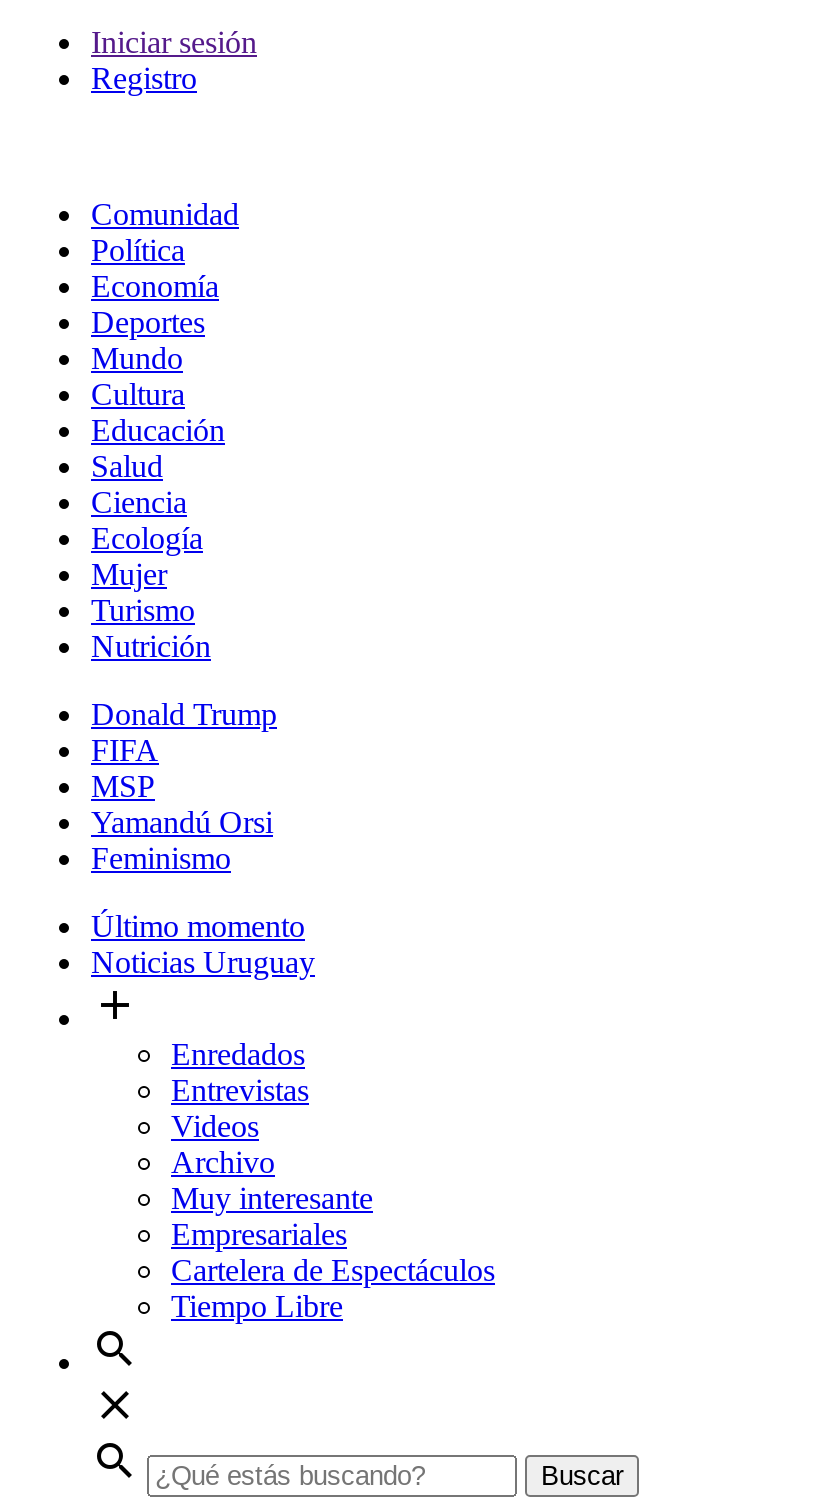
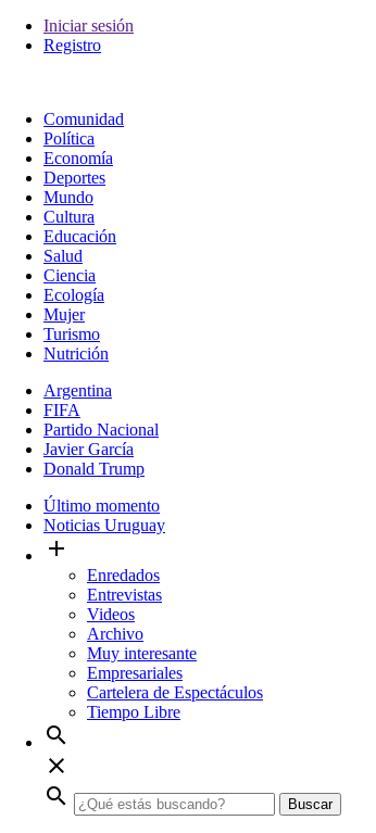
- Donald Trump
+ Argentina

- MSP
- Yamandú Orsi
- Feminismo
+ Partido Nacional
+ Javier García
+ Donald Trump
